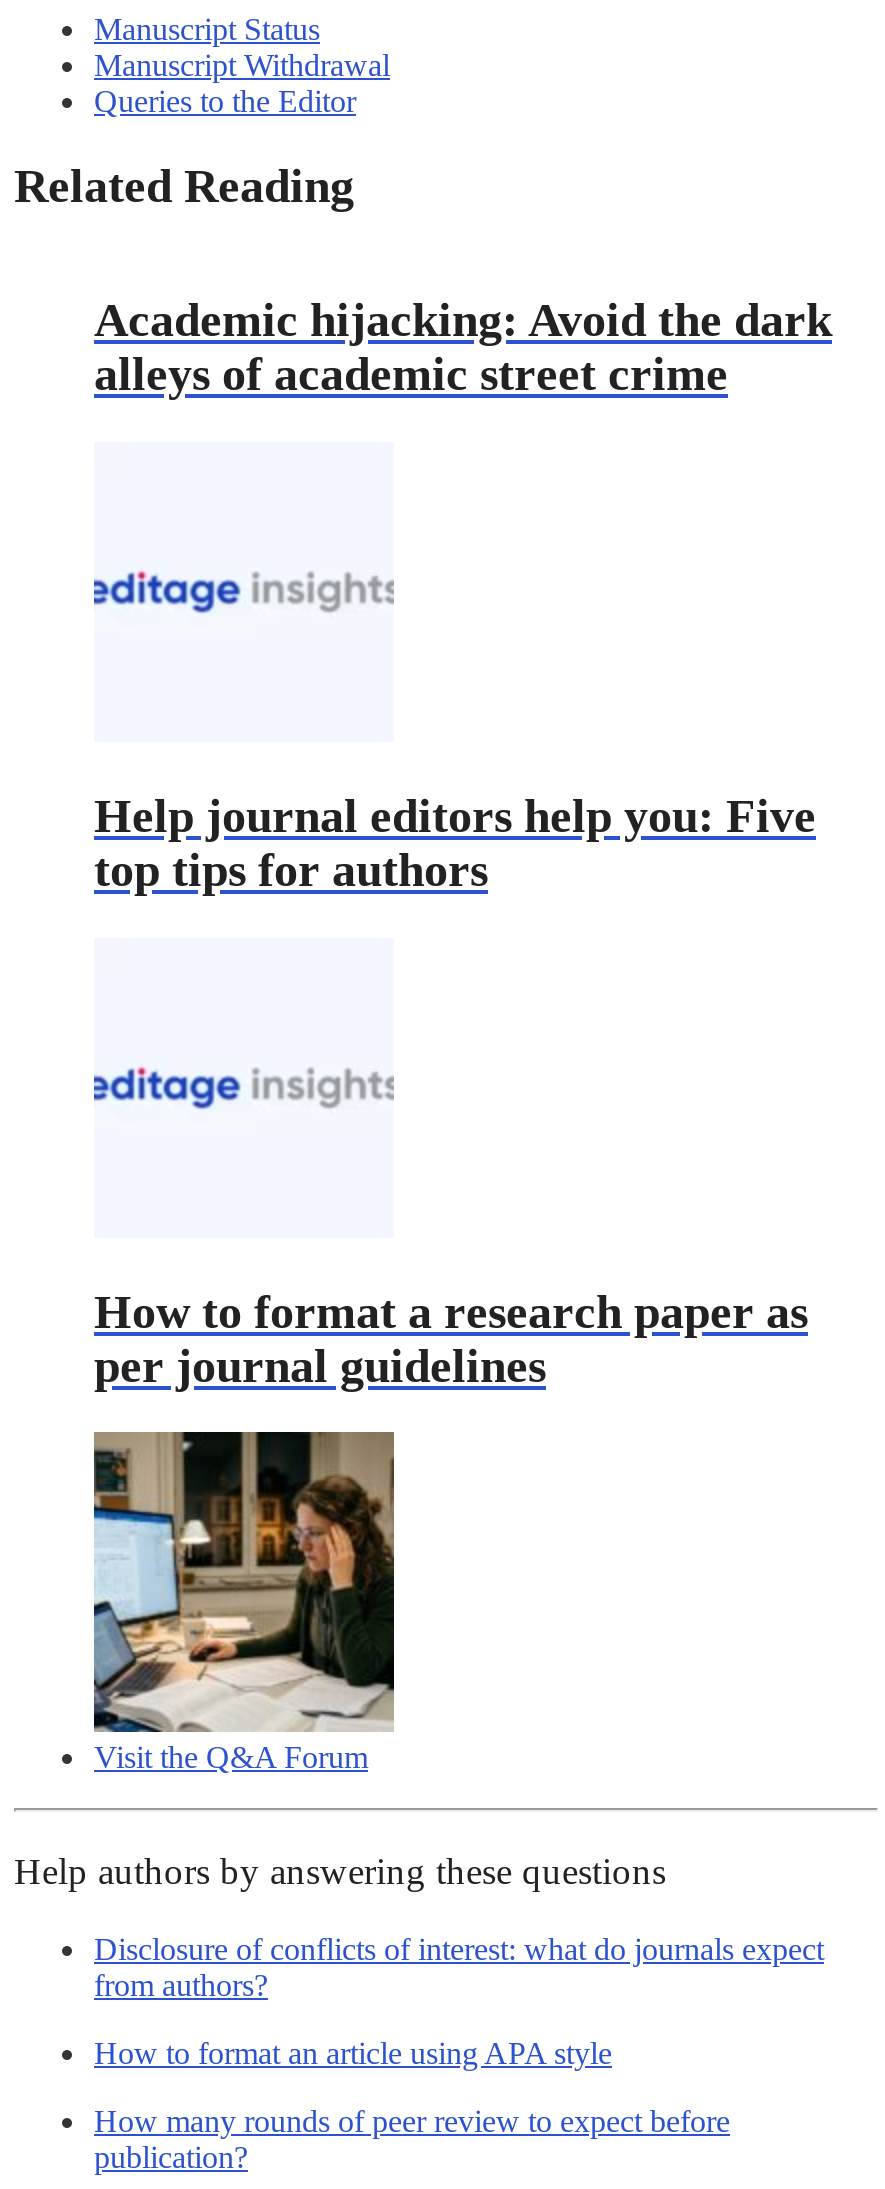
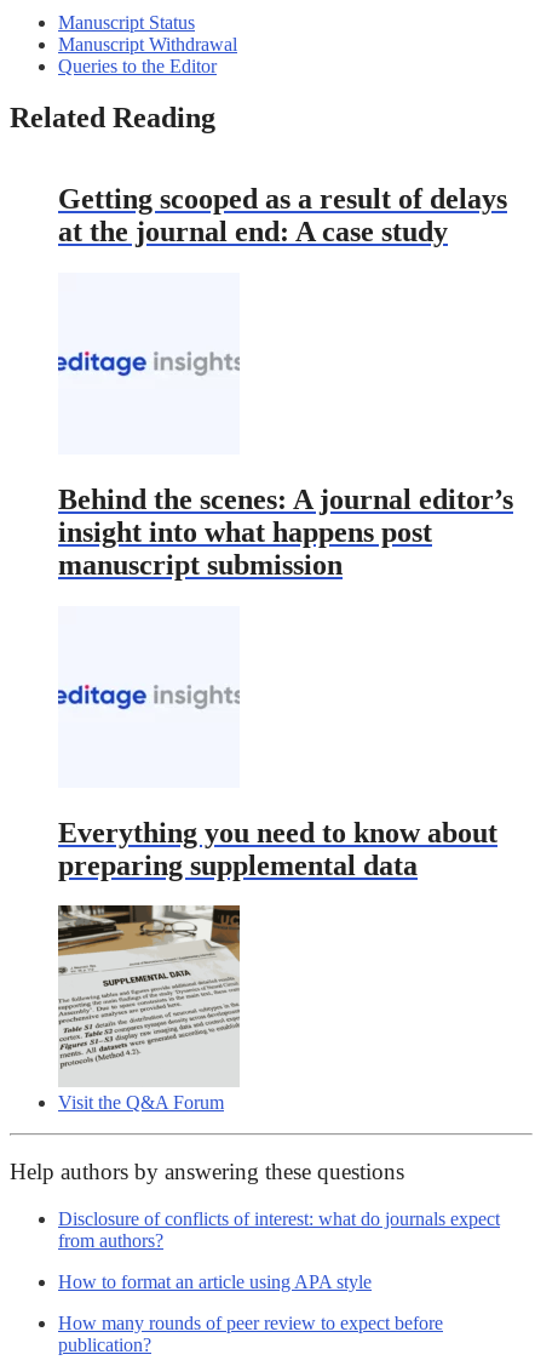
- Academic hijacking: Avoid the dark
- alleys of academic street crime
+ Getting scooped as a result of delays
+ at the journal end: A case study

- Help journal editors help you: Five
- top tips for authors
+ Behind the scenes: A journal editor’s
+ insight into what happens post
+ manuscript submission

- How to format a research paper as
- per journal guidelines
+ Everything you need to know about
+ preparing supplemental data

- [image]
+ [image]
